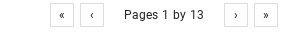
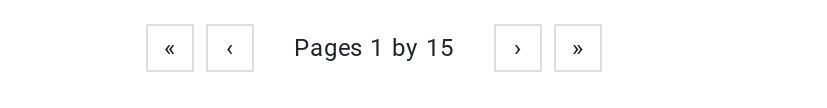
- Pages 1 by 13
+ Pages 1 by 15
